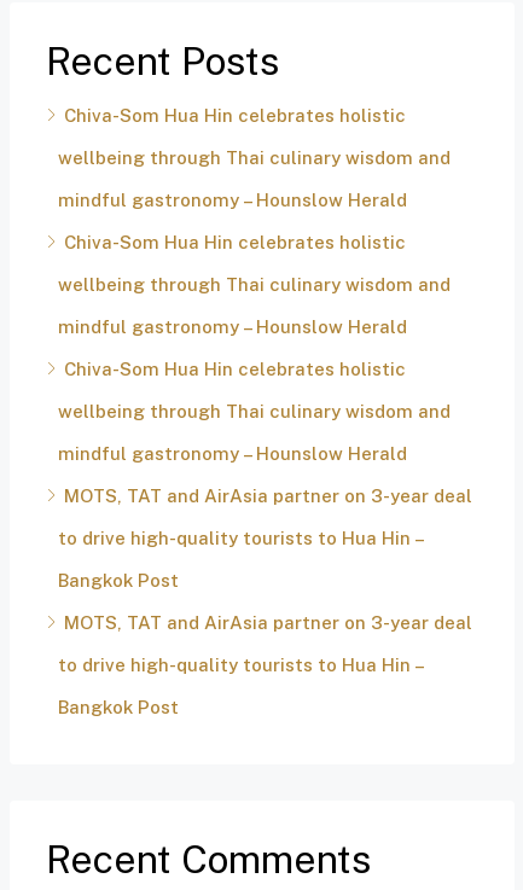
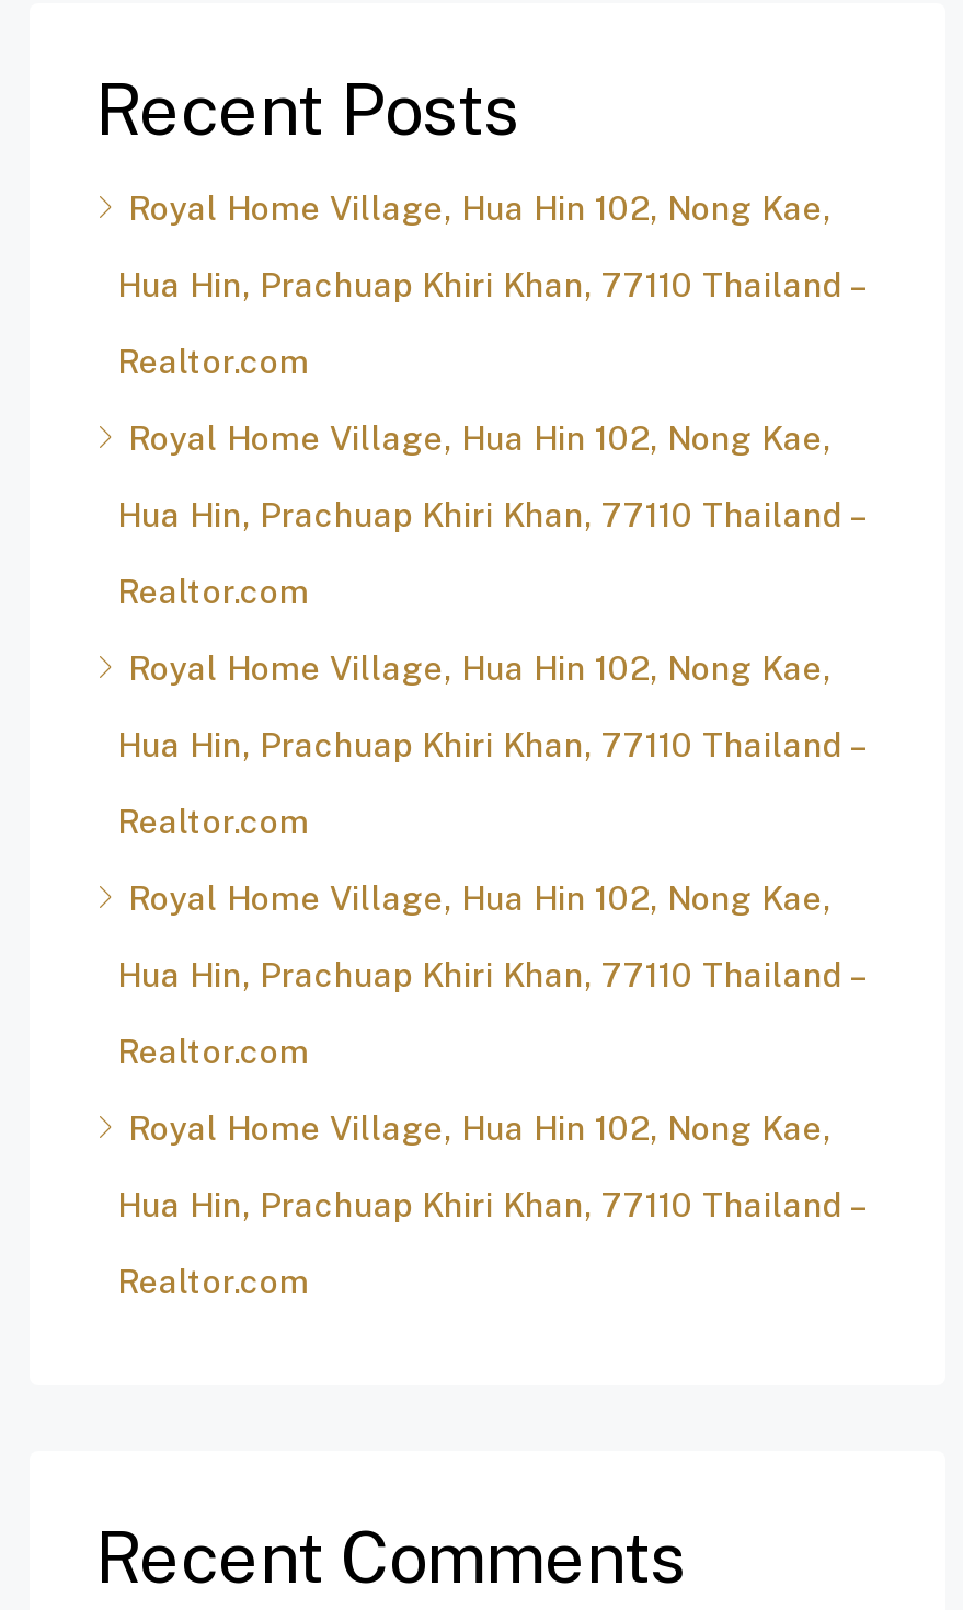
- Chiva-Som Hua Hin celebrates holistic
+ Royal Home Village, Hua Hin 102, Nong Kae,

- wellbeing through Thai culinary wisdom and
+ Hua Hin, Prachuap Khiri Khan, 77110 Thailand –

- mindful gastronomy – Hounslow Herald
+ Realtor.com

- Chiva-Som Hua Hin celebrates holistic
+ Royal Home Village, Hua Hin 102, Nong Kae,

- wellbeing through Thai culinary wisdom and
+ Hua Hin, Prachuap Khiri Khan, 77110 Thailand –

- mindful gastronomy – Hounslow Herald
+ Realtor.com

- Chiva-Som Hua Hin celebrates holistic
+ Royal Home Village, Hua Hin 102, Nong Kae,

- wellbeing through Thai culinary wisdom and
+ Hua Hin, Prachuap Khiri Khan, 77110 Thailand –

- mindful gastronomy – Hounslow Herald
+ Realtor.com

- MOTS, TAT and AirAsia partner on 3-year deal
+ Royal Home Village, Hua Hin 102, Nong Kae,

- to drive high-quality tourists to Hua Hin –
+ Hua Hin, Prachuap Khiri Khan, 77110 Thailand –

- Bangkok Post
+ Realtor.com

- MOTS, TAT and AirAsia partner on 3-year deal
+ Royal Home Village, Hua Hin 102, Nong Kae,

- to drive high-quality tourists to Hua Hin –
+ Hua Hin, Prachuap Khiri Khan, 77110 Thailand –

- Bangkok Post
+ Realtor.com
